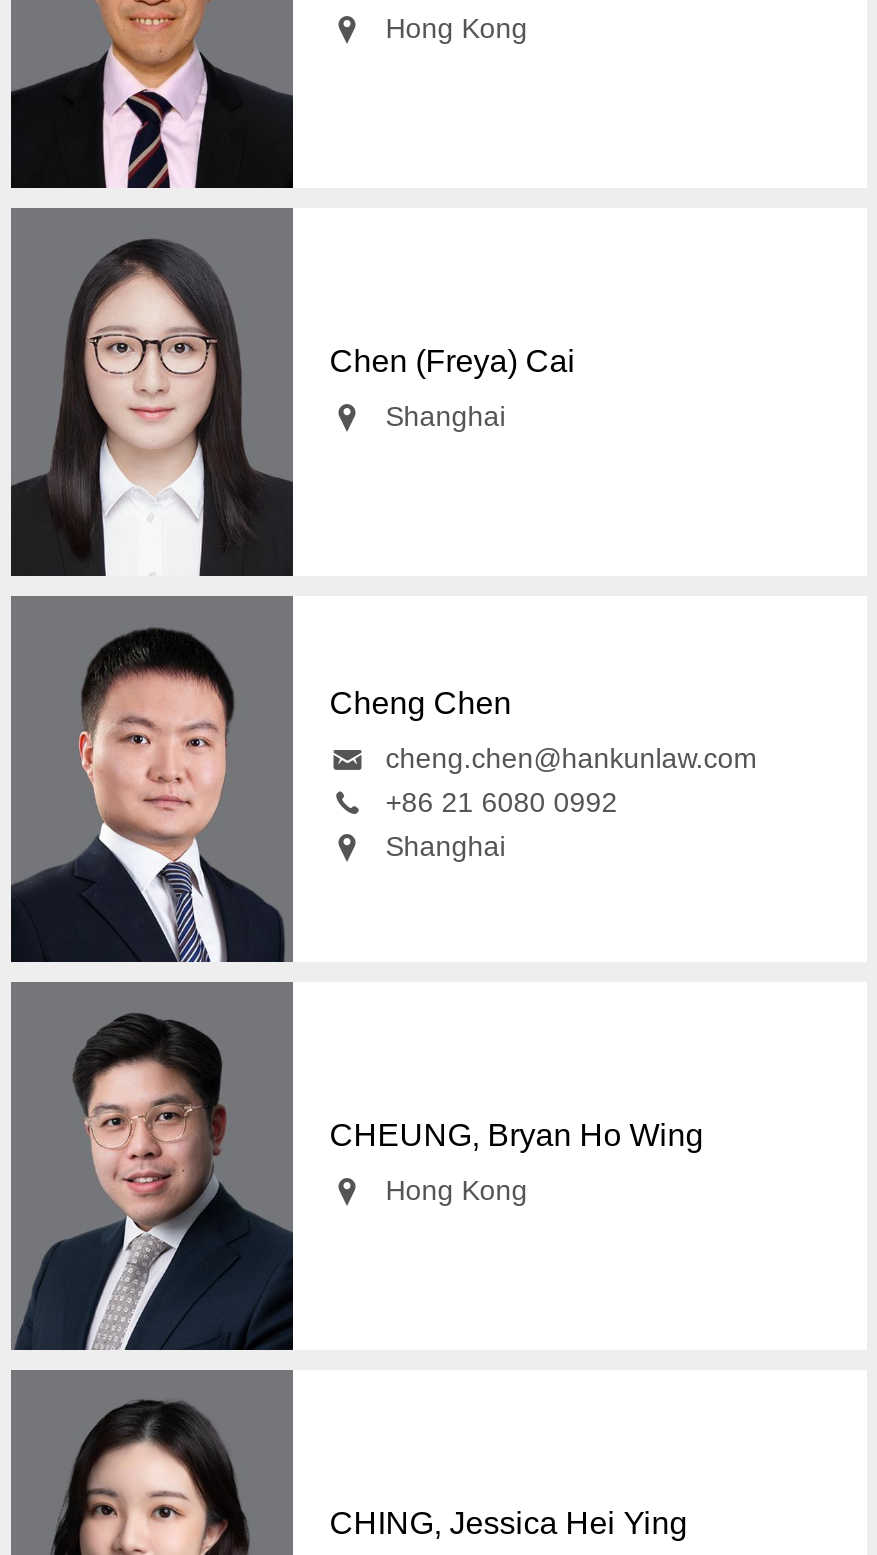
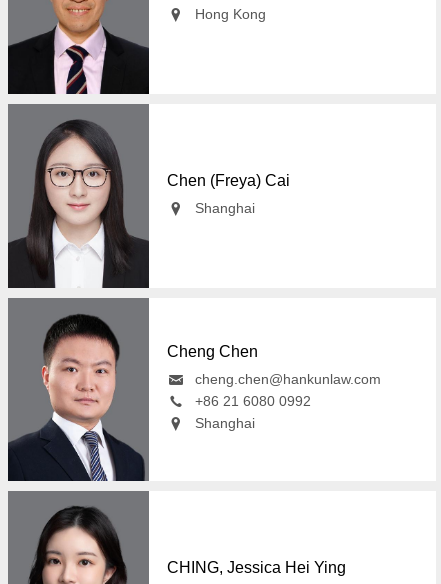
- [image]
- CHEUNG, Bryan Ho Wing
- Hong Kong
